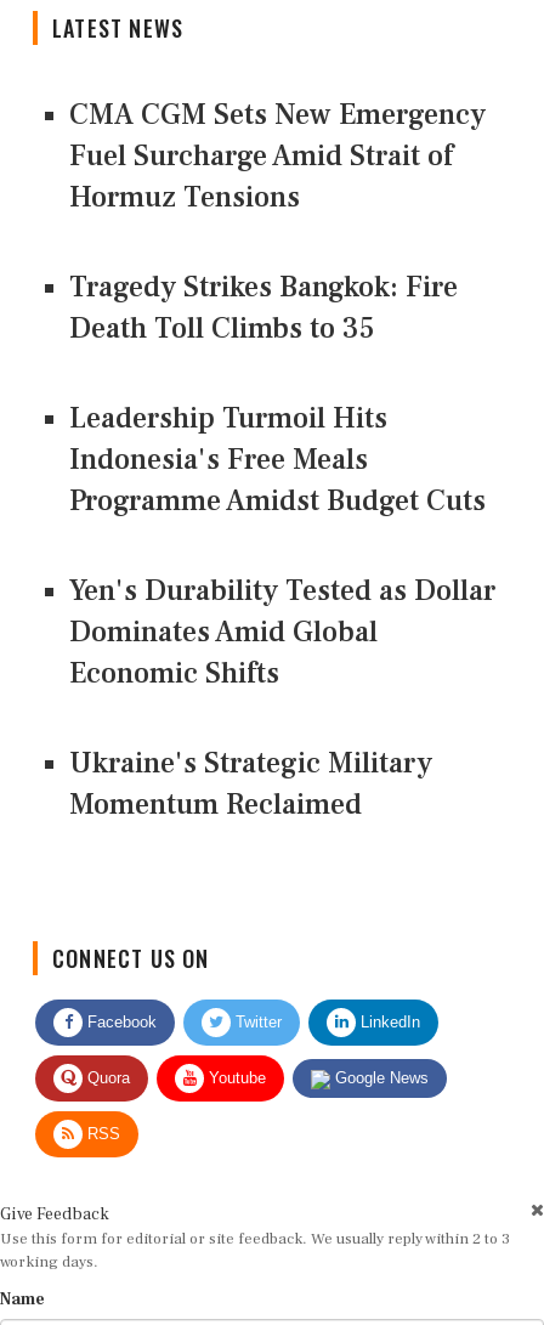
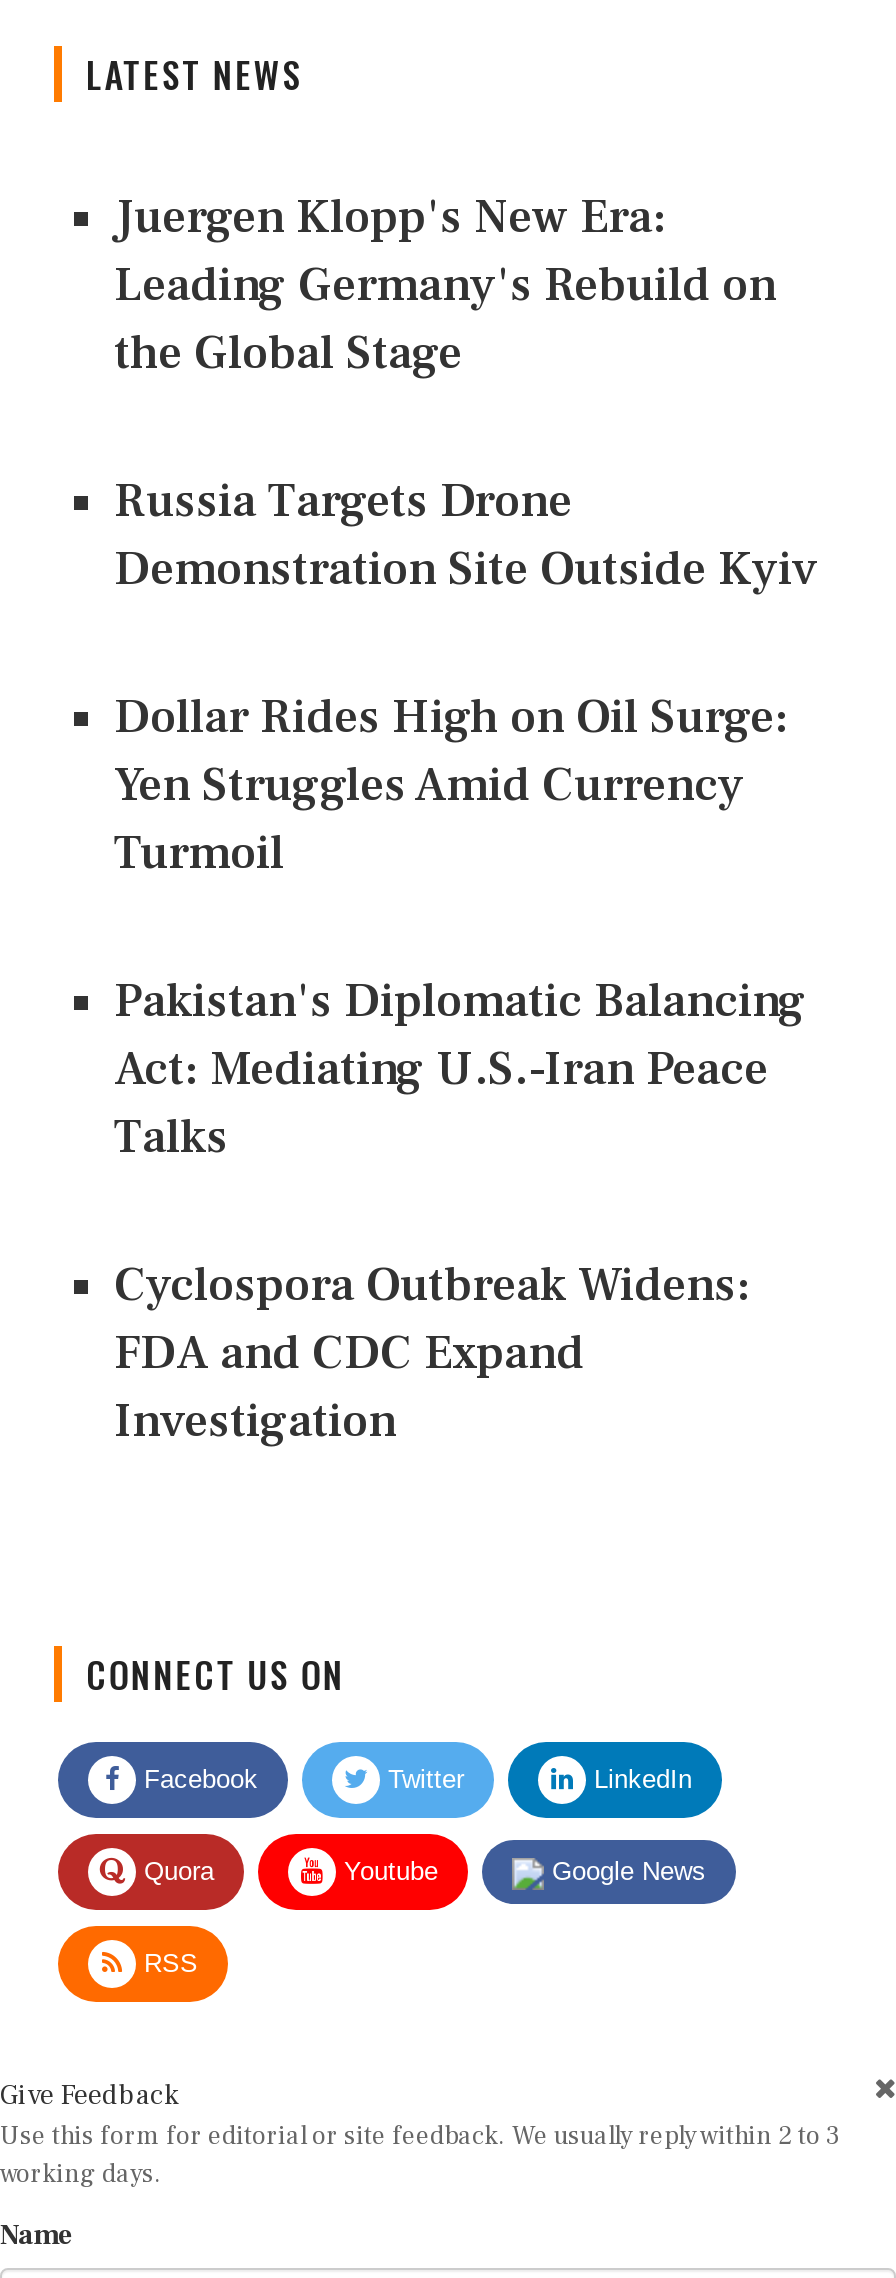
- CMA CGM Sets New Emergency
- Fuel Surcharge Amid Strait of
- Hormuz Tensions
+ Juergen Klopp's New Era:
+ Leading Germany's Rebuild on
+ the Global Stage

- Tragedy Strikes Bangkok: Fire
- Death Toll Climbs to 35
+ Russia Targets Drone
+ Demonstration Site Outside Kyiv

- Leadership Turmoil Hits
- Indonesia's Free Meals
- Programme Amidst Budget Cuts
+ Dollar Rides High on Oil Surge:
+ Yen Struggles Amid Currency
+ Turmoil

- Yen's Durability Tested as Dollar
- Dominates Amid Global
- Economic Shifts
+ Pakistan's Diplomatic Balancing
+ Act: Mediating U.S.-Iran Peace
+ Talks

- Ukraine's Strategic Military
- Momentum Reclaimed
+ Cyclospora Outbreak Widens:
+ FDA and CDC Expand
+ Investigation
